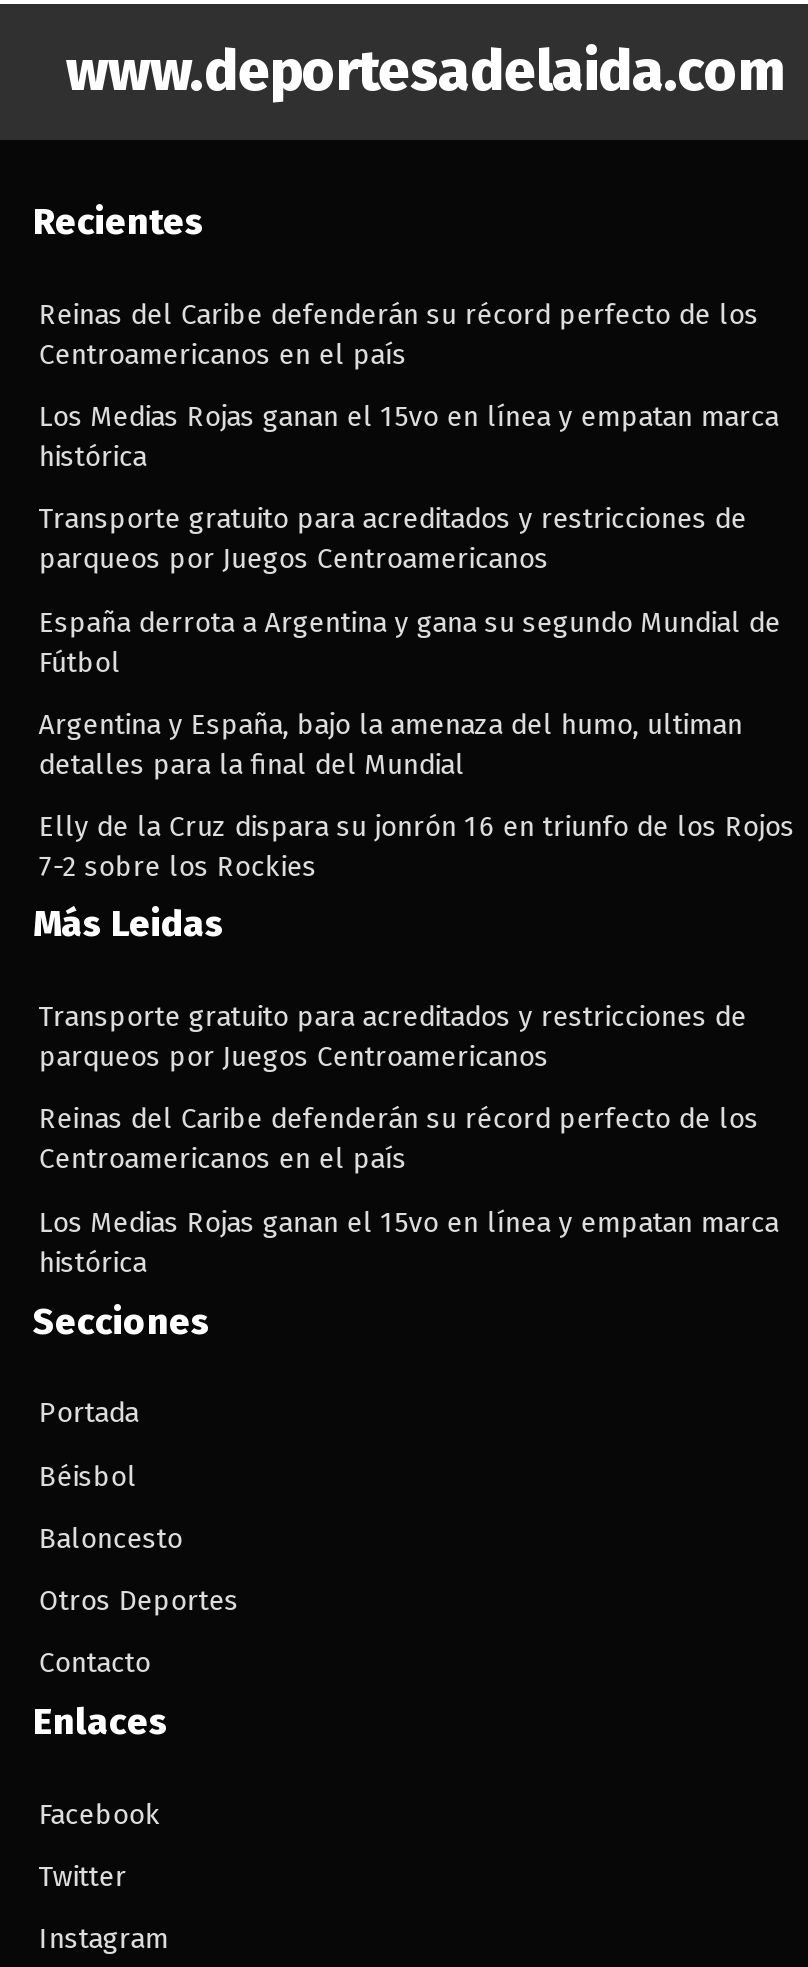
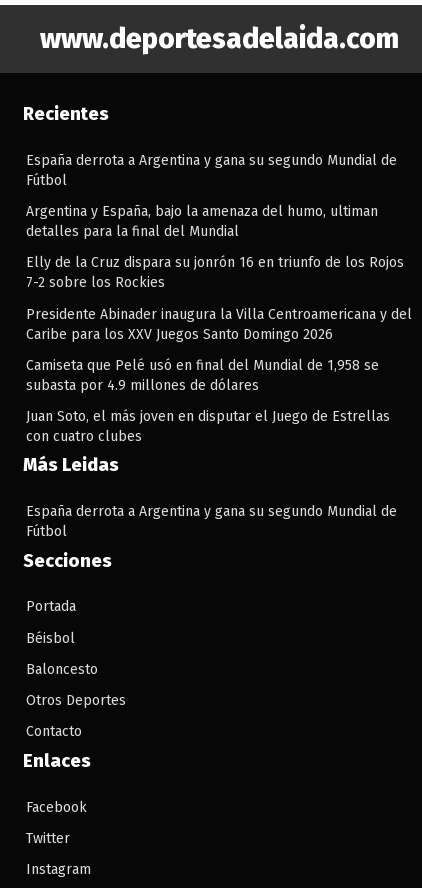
- Reinas del Caribe defenderán su récord perfecto de los
- Centroamericanos en el país
- Los Medias Rojas ganan el 15vo en línea y empatan marca
- histórica
- Transporte gratuito para acreditados y restricciones de
- parqueos por Juegos Centroamericanos

moved up: España derrota a Argentina y gana su segundo Mundial de | Fútbol | Argentina y España, bajo la amenaza del humo, ultiman | detalles para la final del Mundial | Elly de la Cruz dispara su jonrón 16 en triunfo de los Rojos | 7-2 sobre los Rockies

+ Presidente Abinader inaugura la Villa Centroamericana y del
+ Caribe para los XXV Juegos Santo Domingo 2026
+ Camiseta que Pelé usó en final del Mundial de 1,958 se
+ subasta por 4.9 millones de dólares
+ Juan Soto, el más joven en disputar el Juego de Estrellas
+ con cuatro clubes

- Transporte gratuito para acreditados y restricciones de
- parqueos por Juegos Centroamericanos
- Reinas del Caribe defenderán su récord perfecto de los
- Centroamericanos en el país
- Los Medias Rojas ganan el 15vo en línea y empatan marca
- histórica
+ España derrota a Argentina y gana su segundo Mundial de
+ Fútbol
